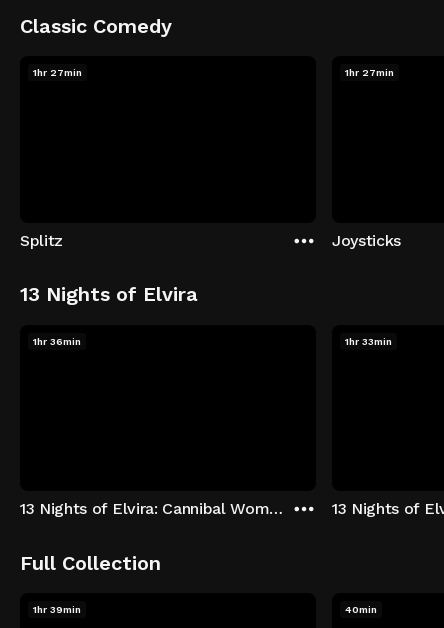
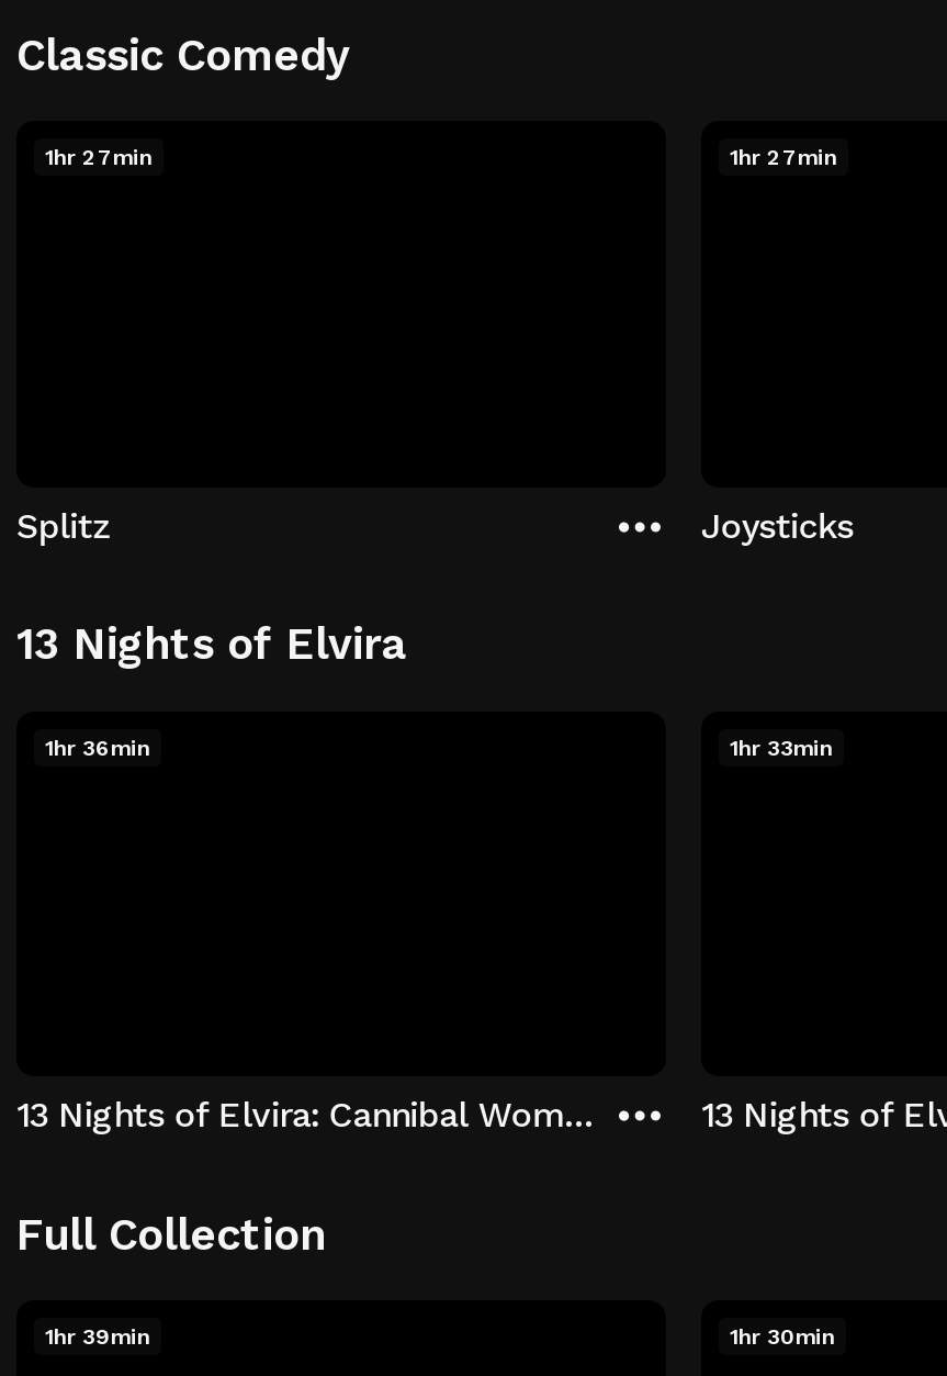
- 40min
+ 1hr 30min
